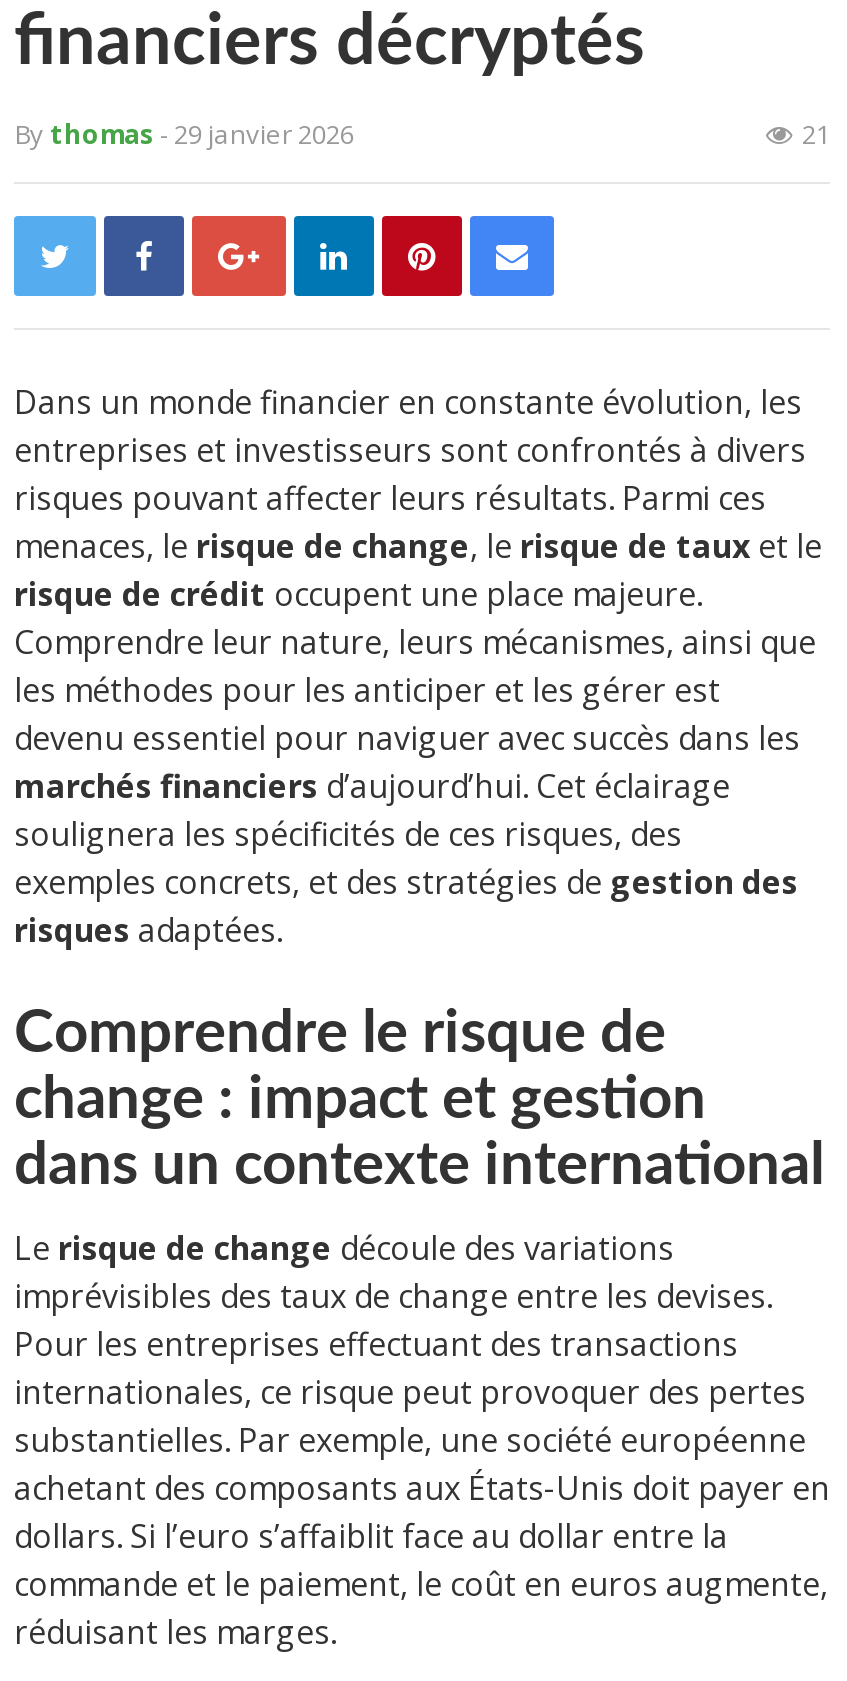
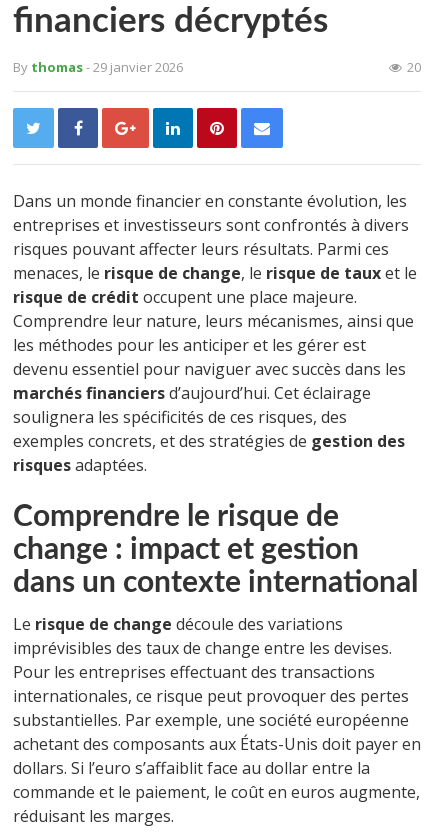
- 21
+ 20
